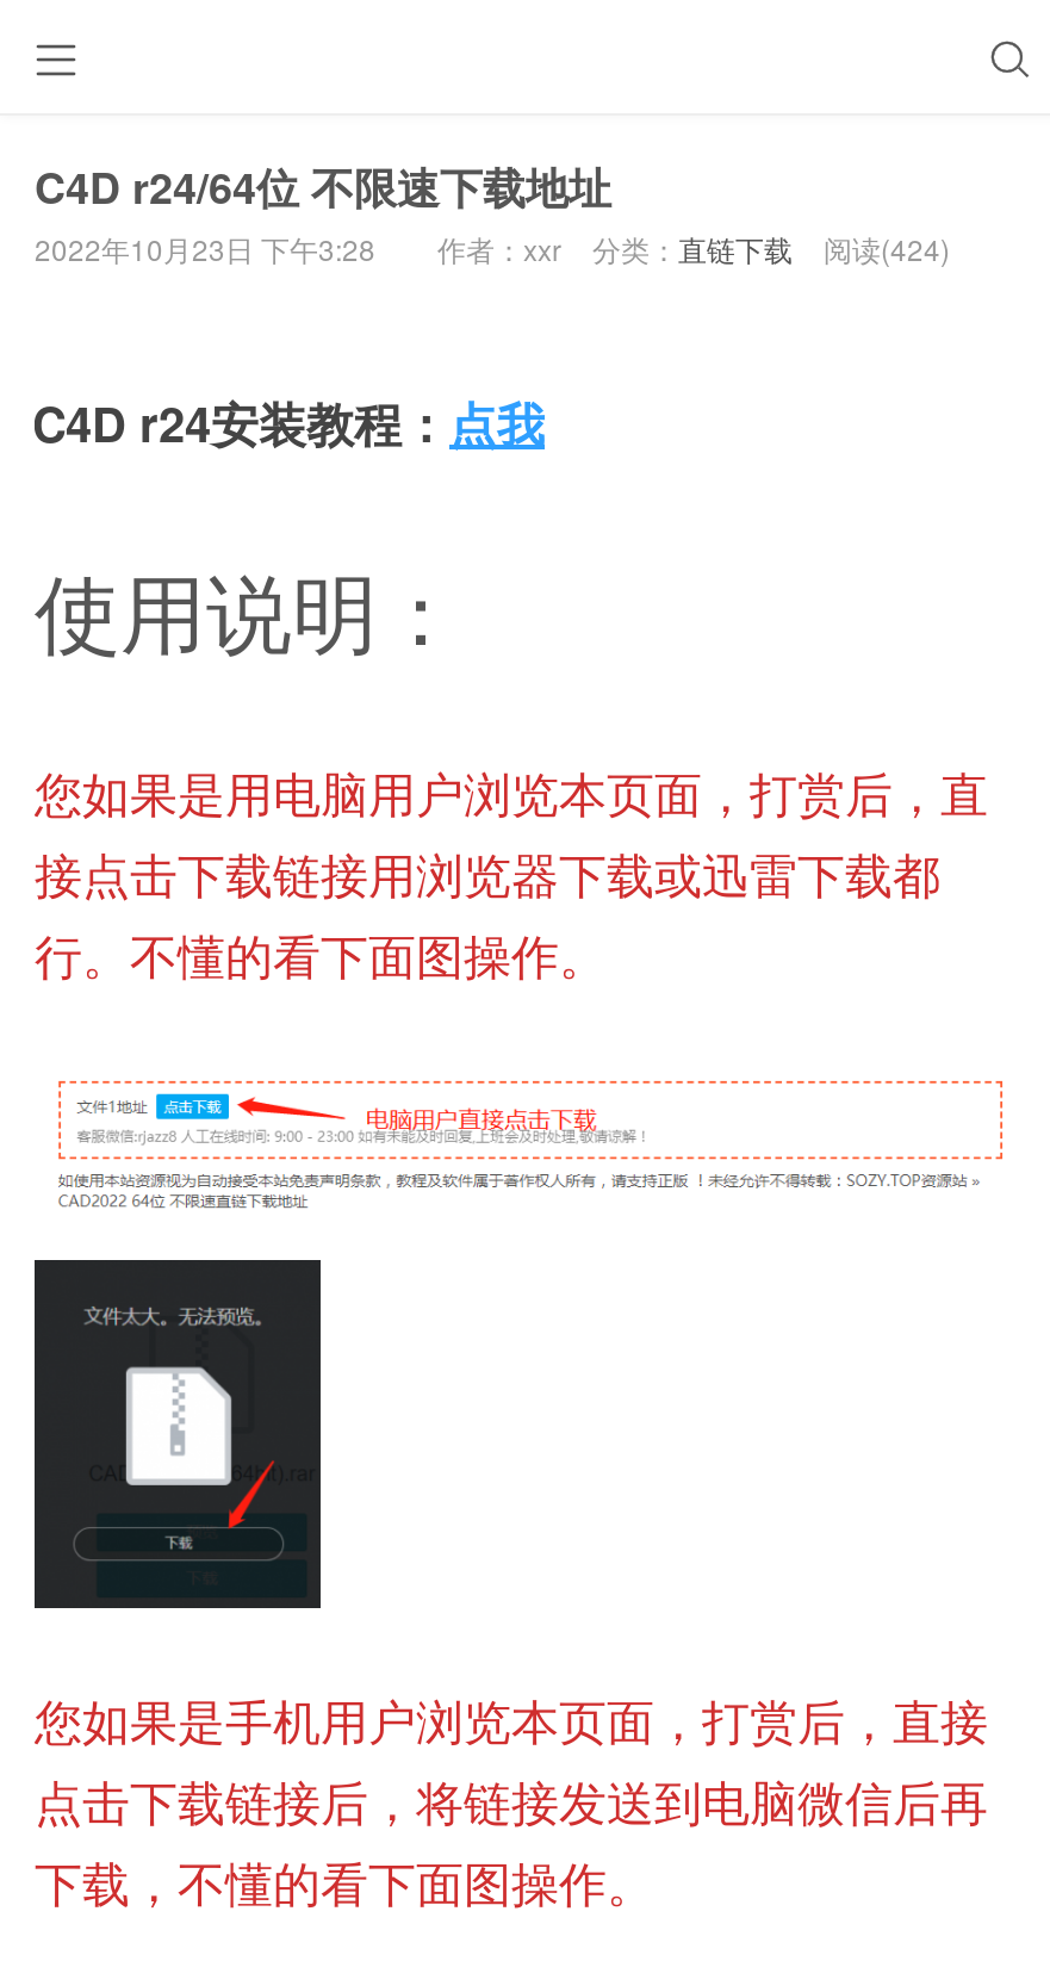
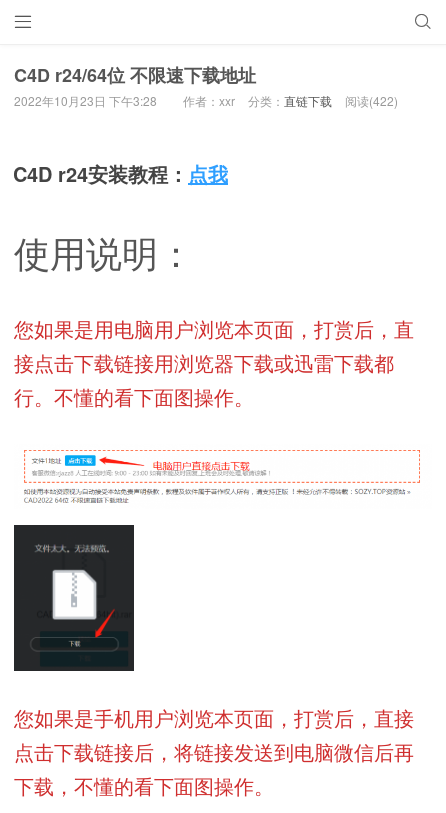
- 2022年10月23日 下午3:28 作者：xxr 分类：直链下载 阅读(424)
+ 2022年10月23日 下午3:28 作者：xxr 分类：直链下载 阅读(422)
